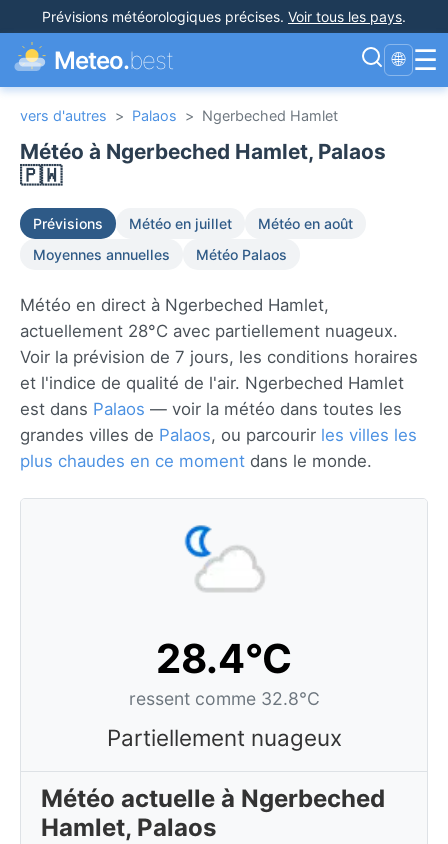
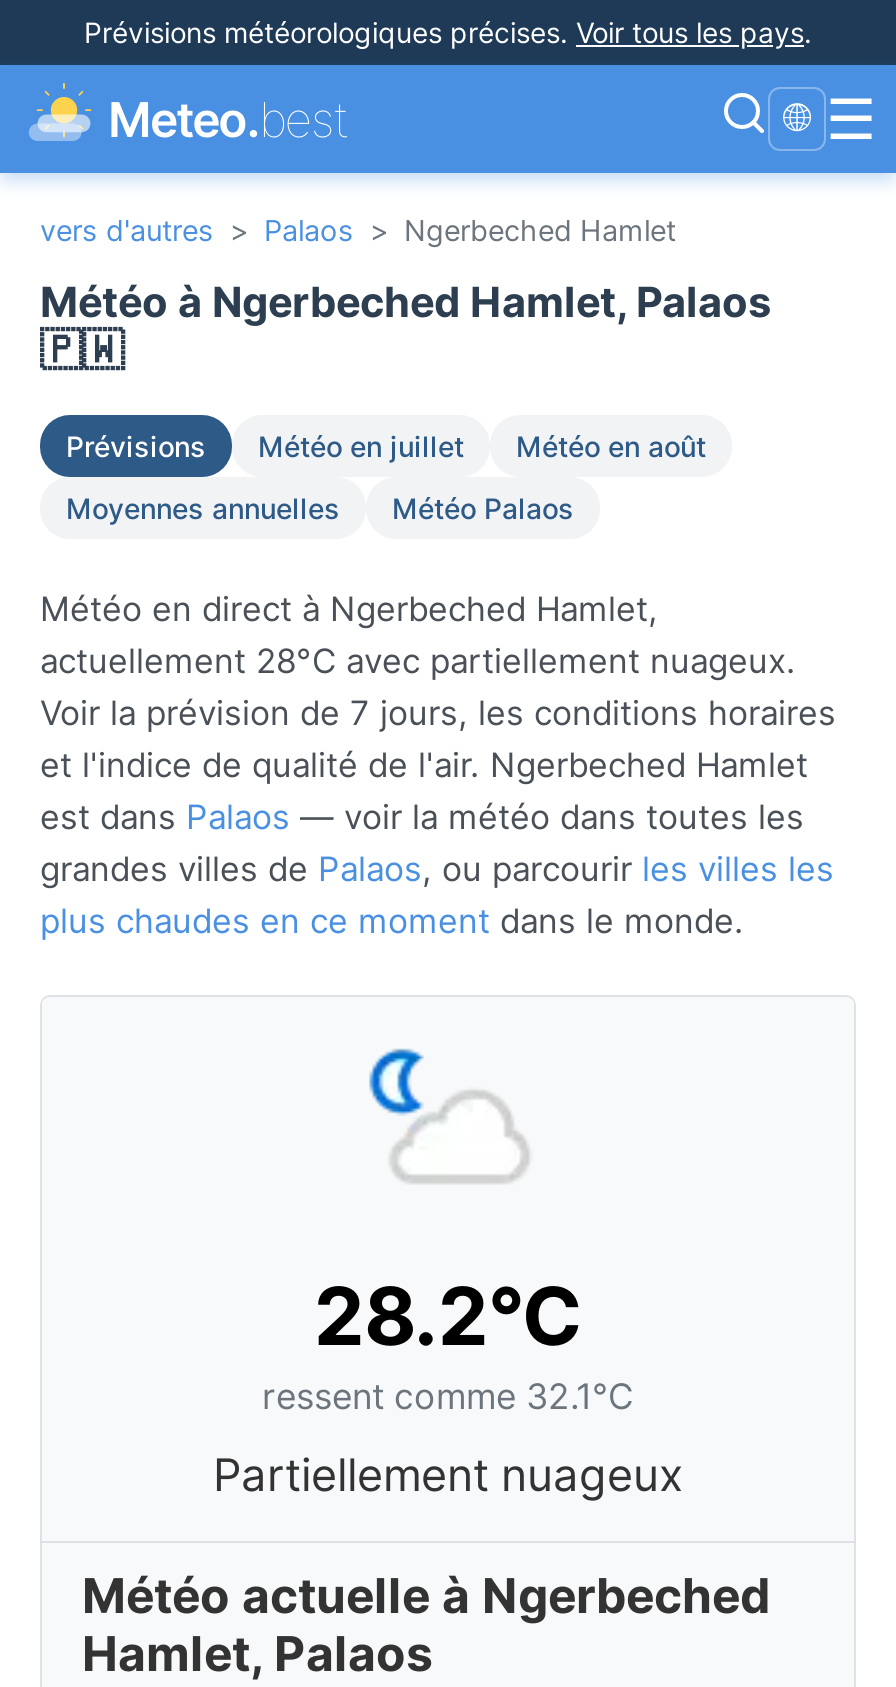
- 28.4°C
- ressent comme 32.8°C
+ 28.2°C
+ ressent comme 32.1°C
